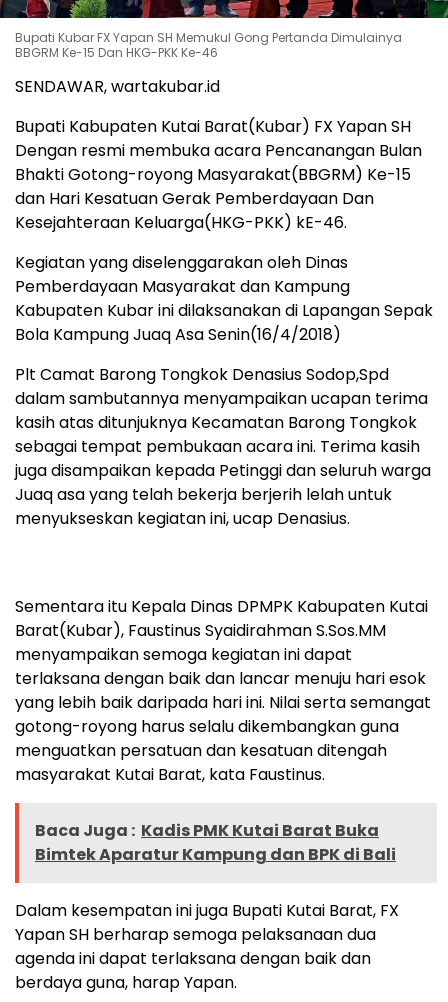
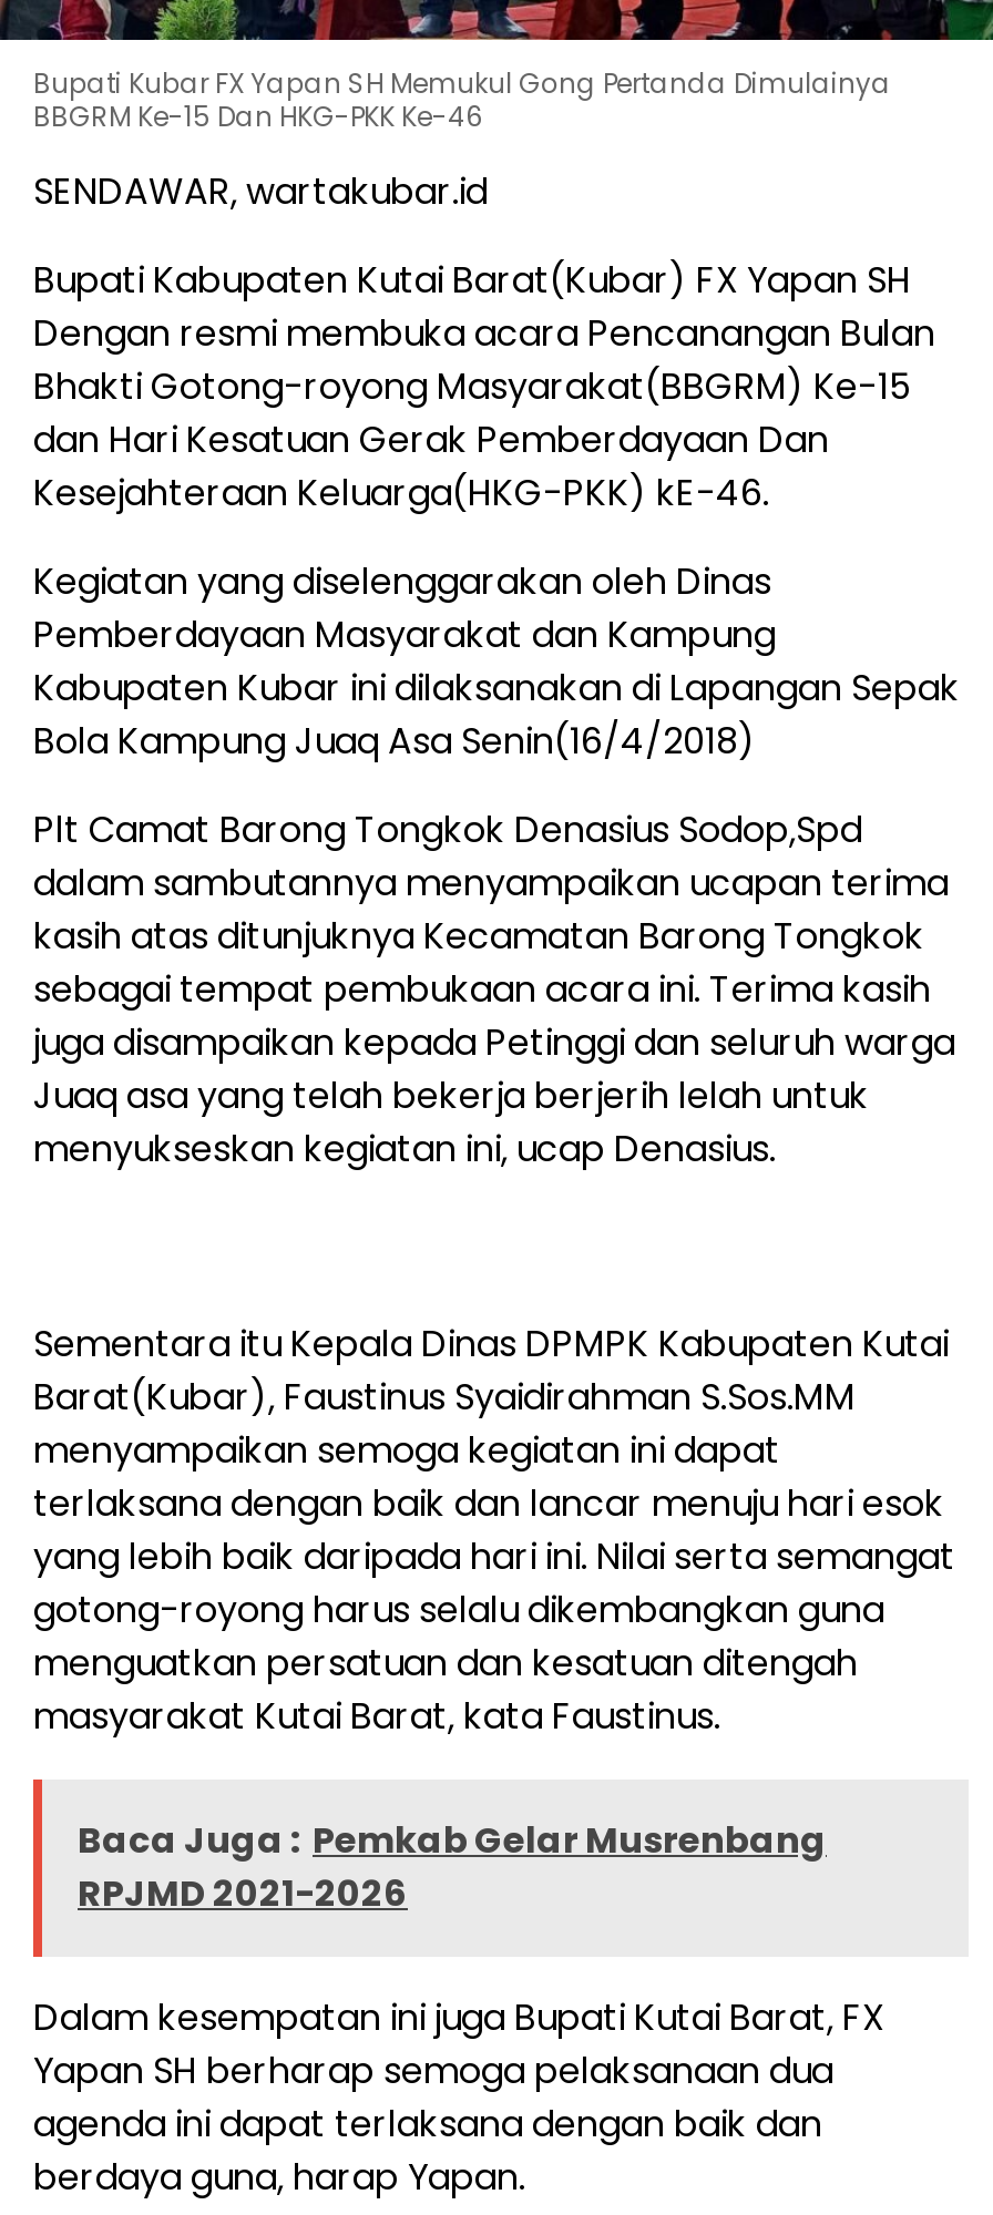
- Baca Juga : Kadis PMK Kutai Barat Buka
- Bimtek Aparatur Kampung dan BPK di Bali
+ Baca Juga : Pemkab Gelar Musrenbang
+ RPJMD 2021-2026
